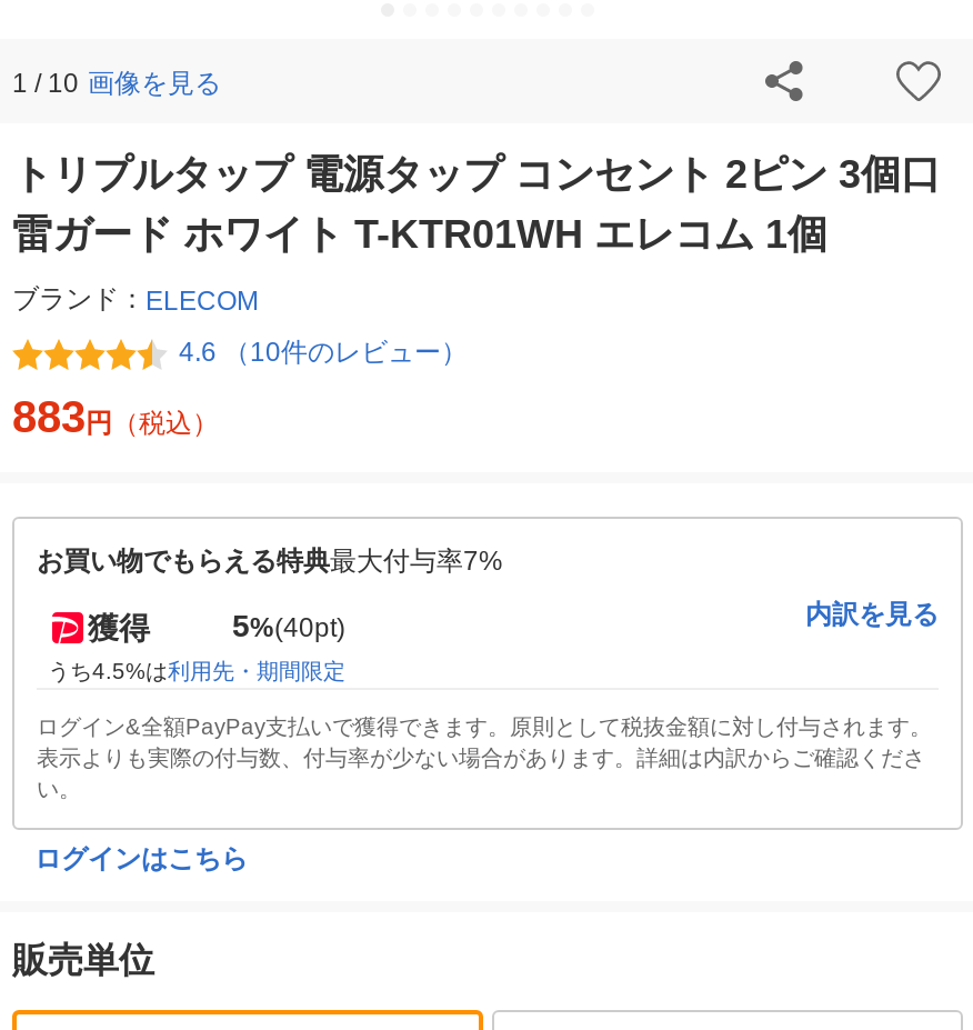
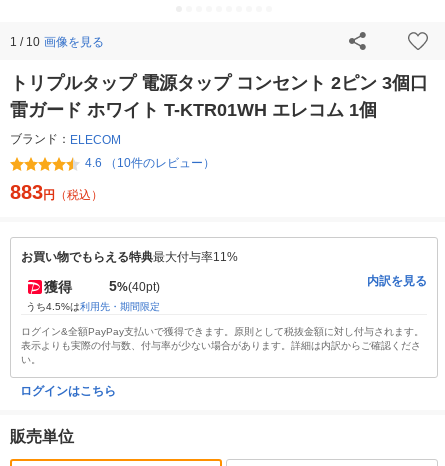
- お買い物でもらえる特典最大付与率7%
+ お買い物でもらえる特典最大付与率11%
